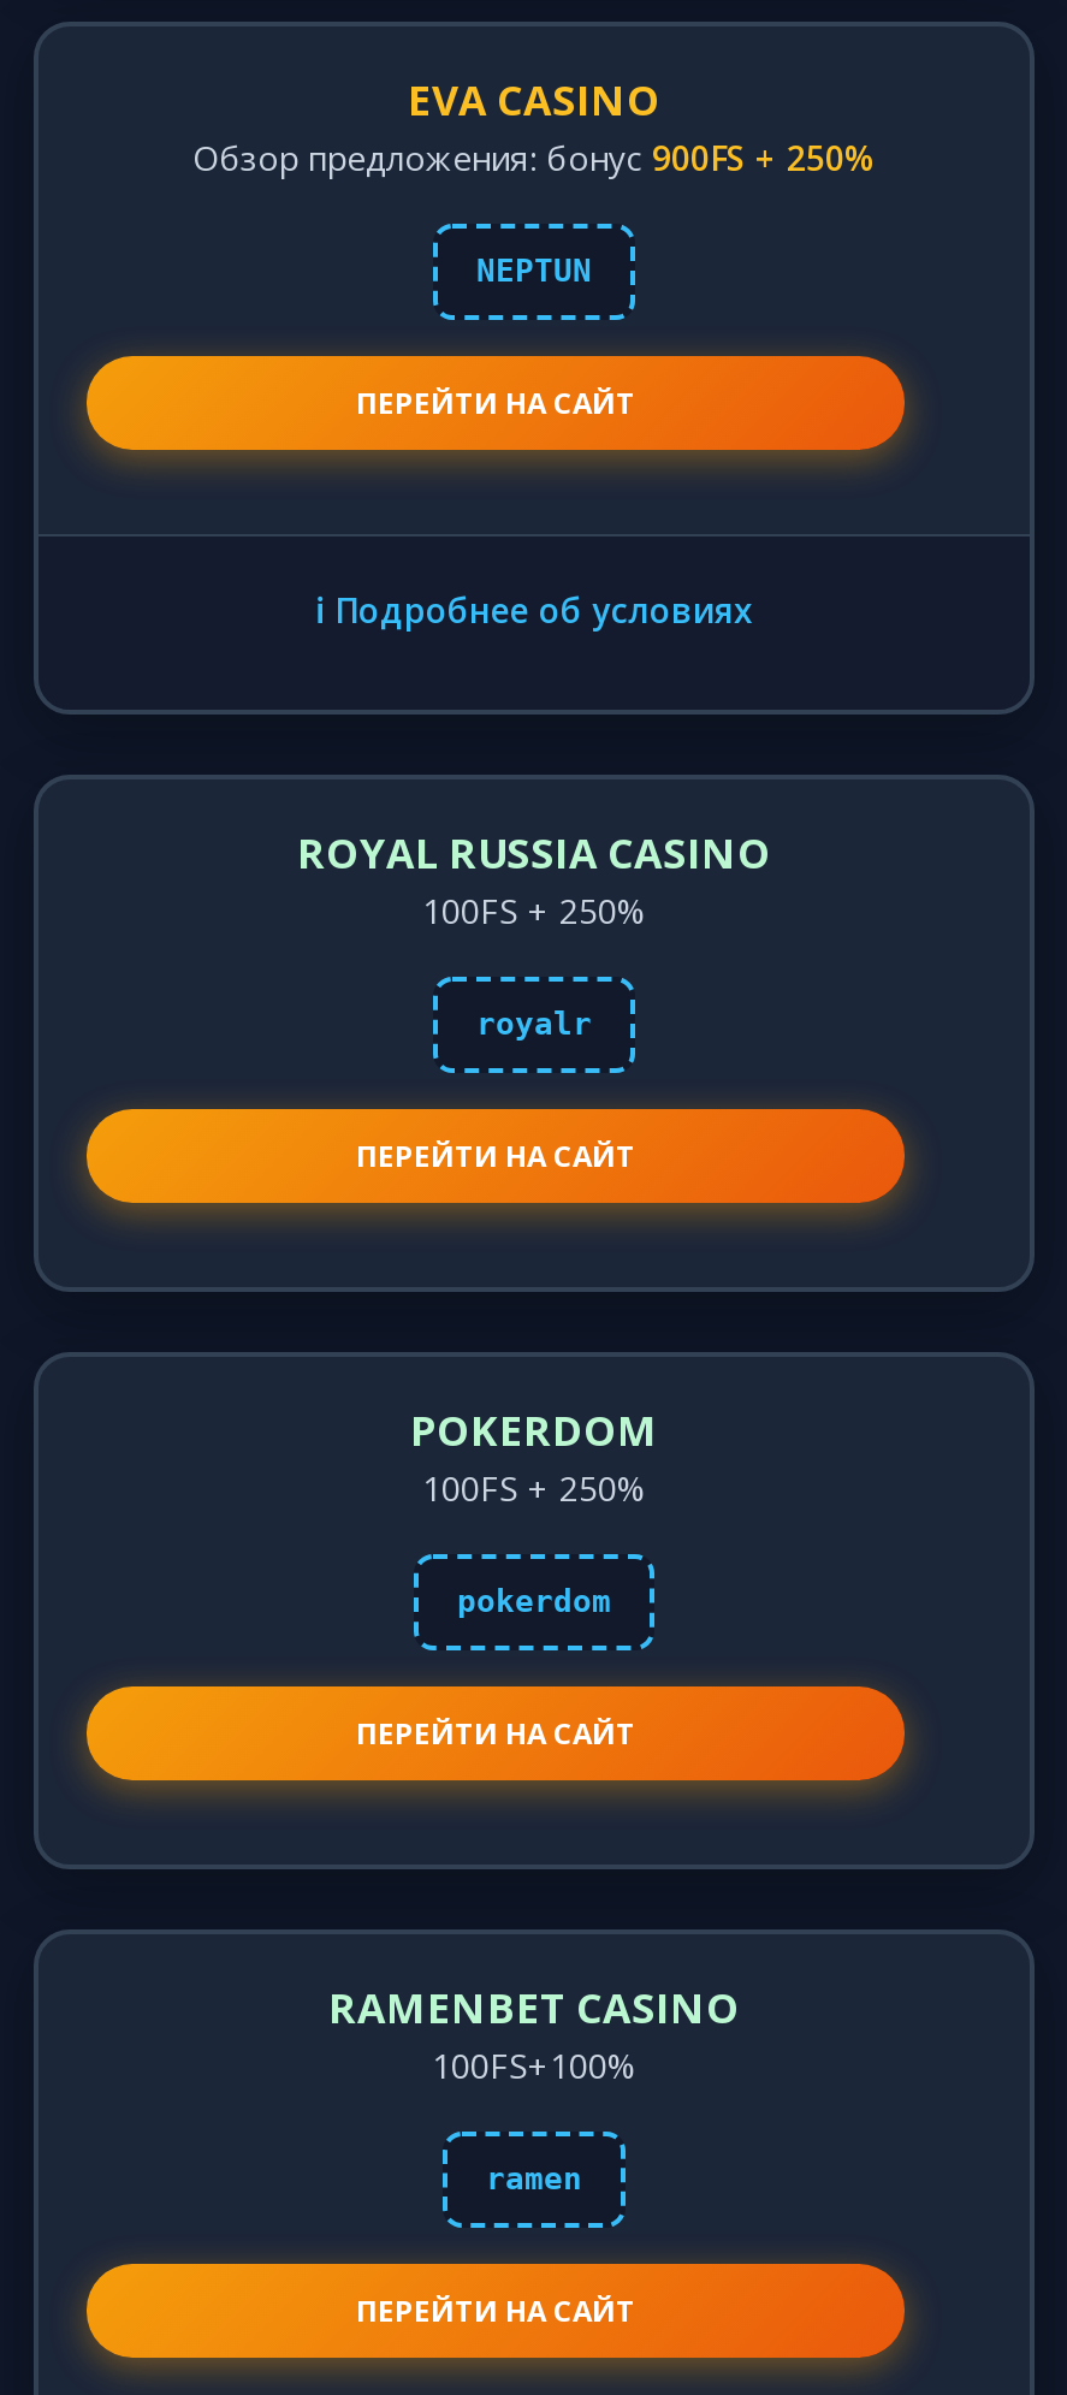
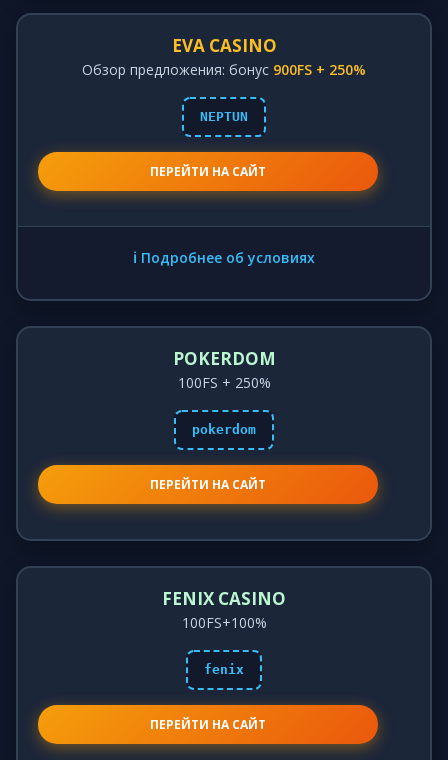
- ROYAL RUSSIA CASINO
- 100FS + 250%
- royalr
- ПЕРЕЙТИ НА САЙТ

- RAMENBET CASINO
+ FENIX CASINO

- ramen
+ fenix
